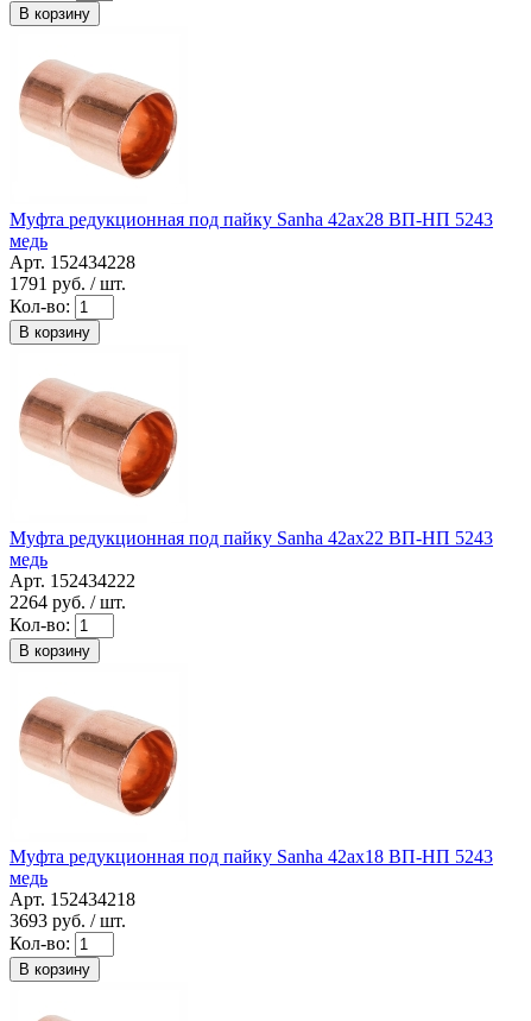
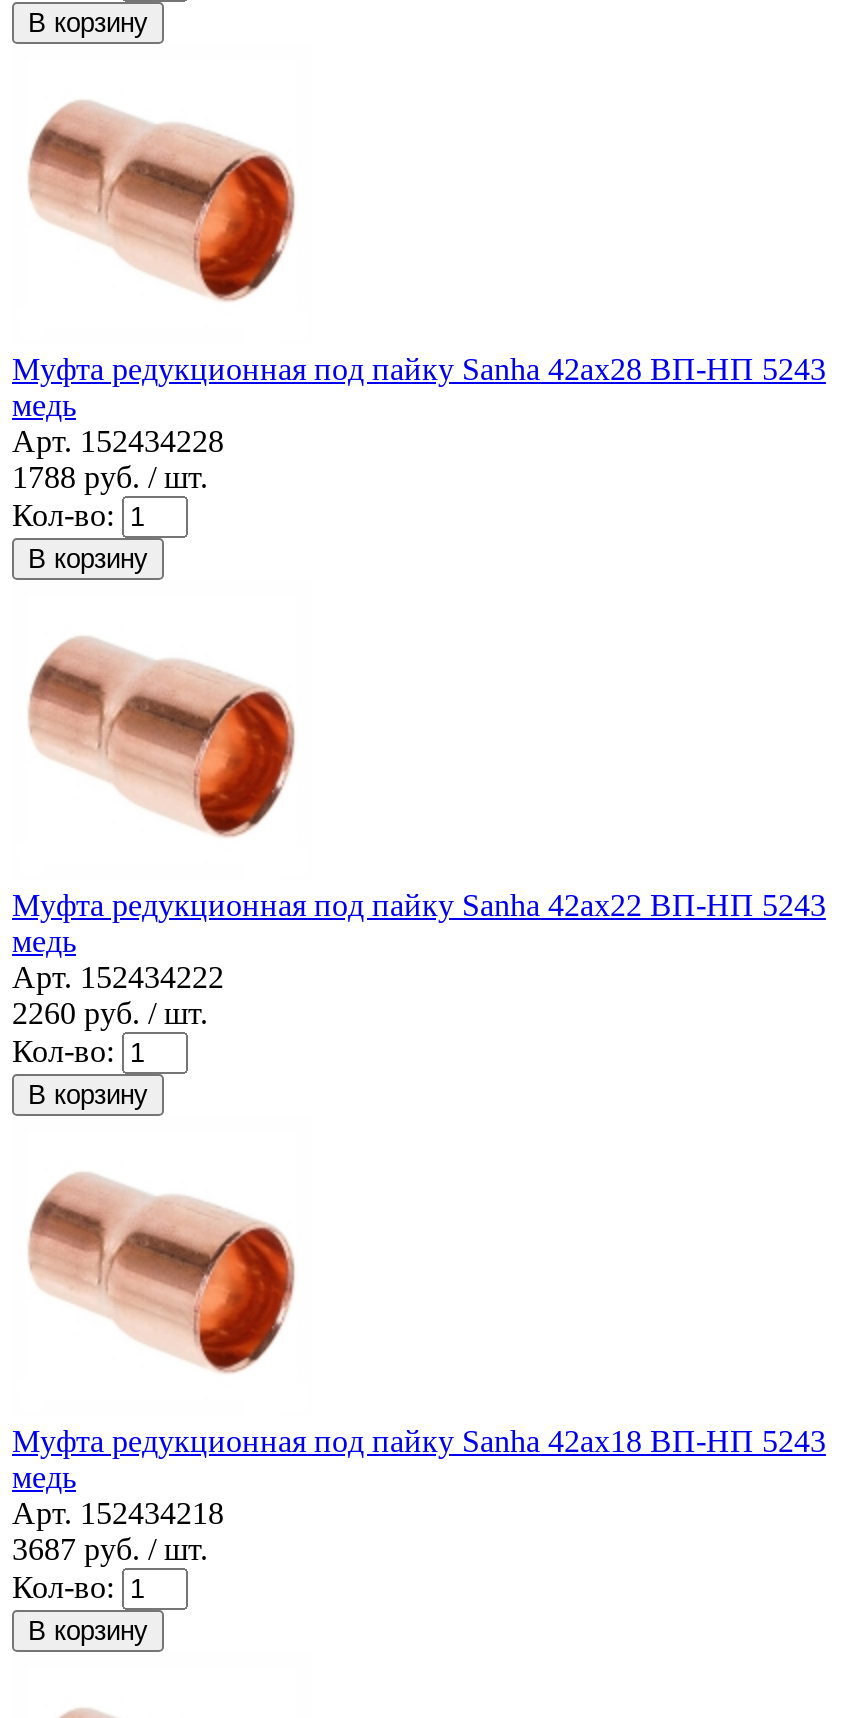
- 1791 руб. / шт.
+ 1788 руб. / шт.

- 2264 руб. / шт.
+ 2260 руб. / шт.

- 3693 руб. / шт.
+ 3687 руб. / шт.
